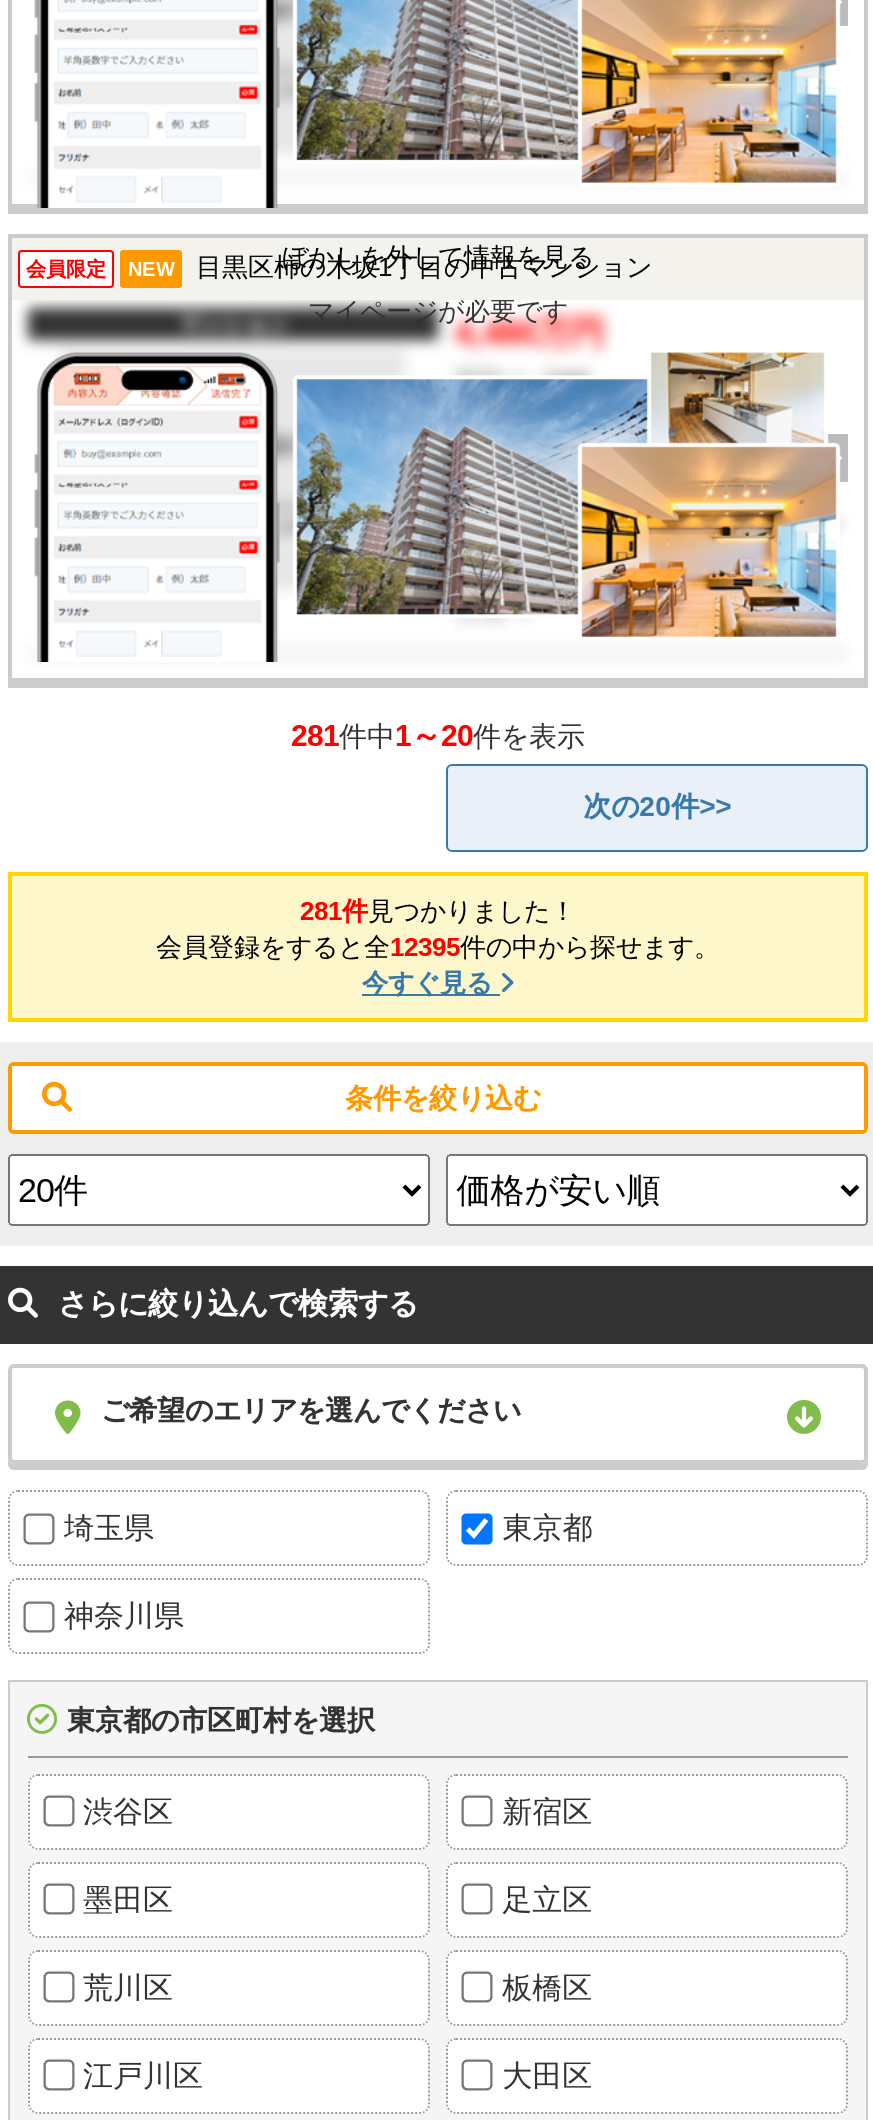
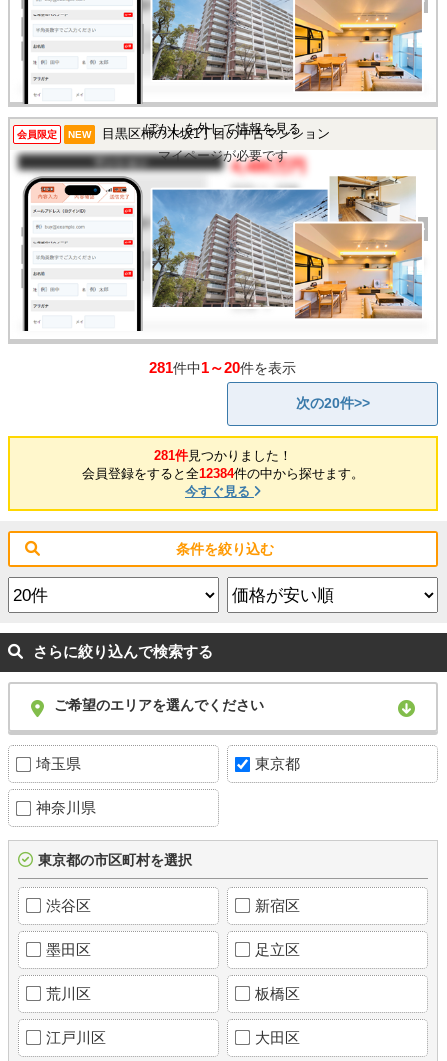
- 会員登録をすると全12395件の中から探せます。
+ 会員登録をすると全12384件の中から探せます。
